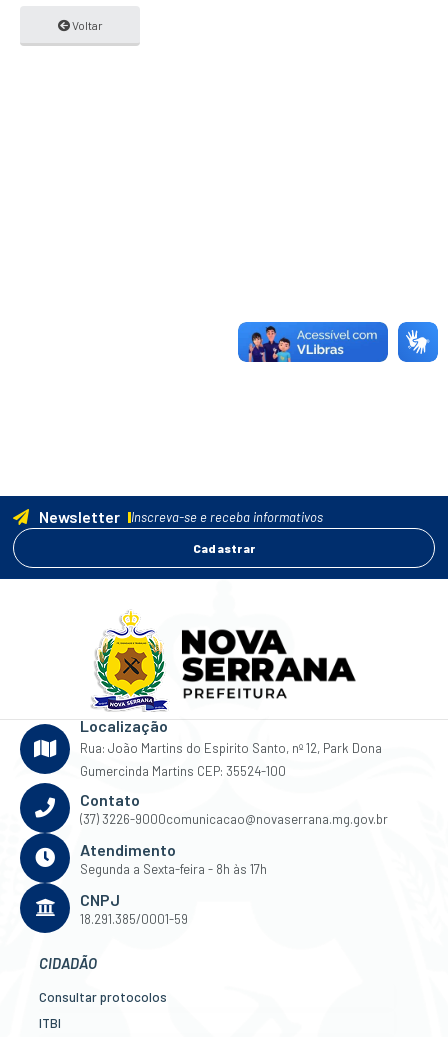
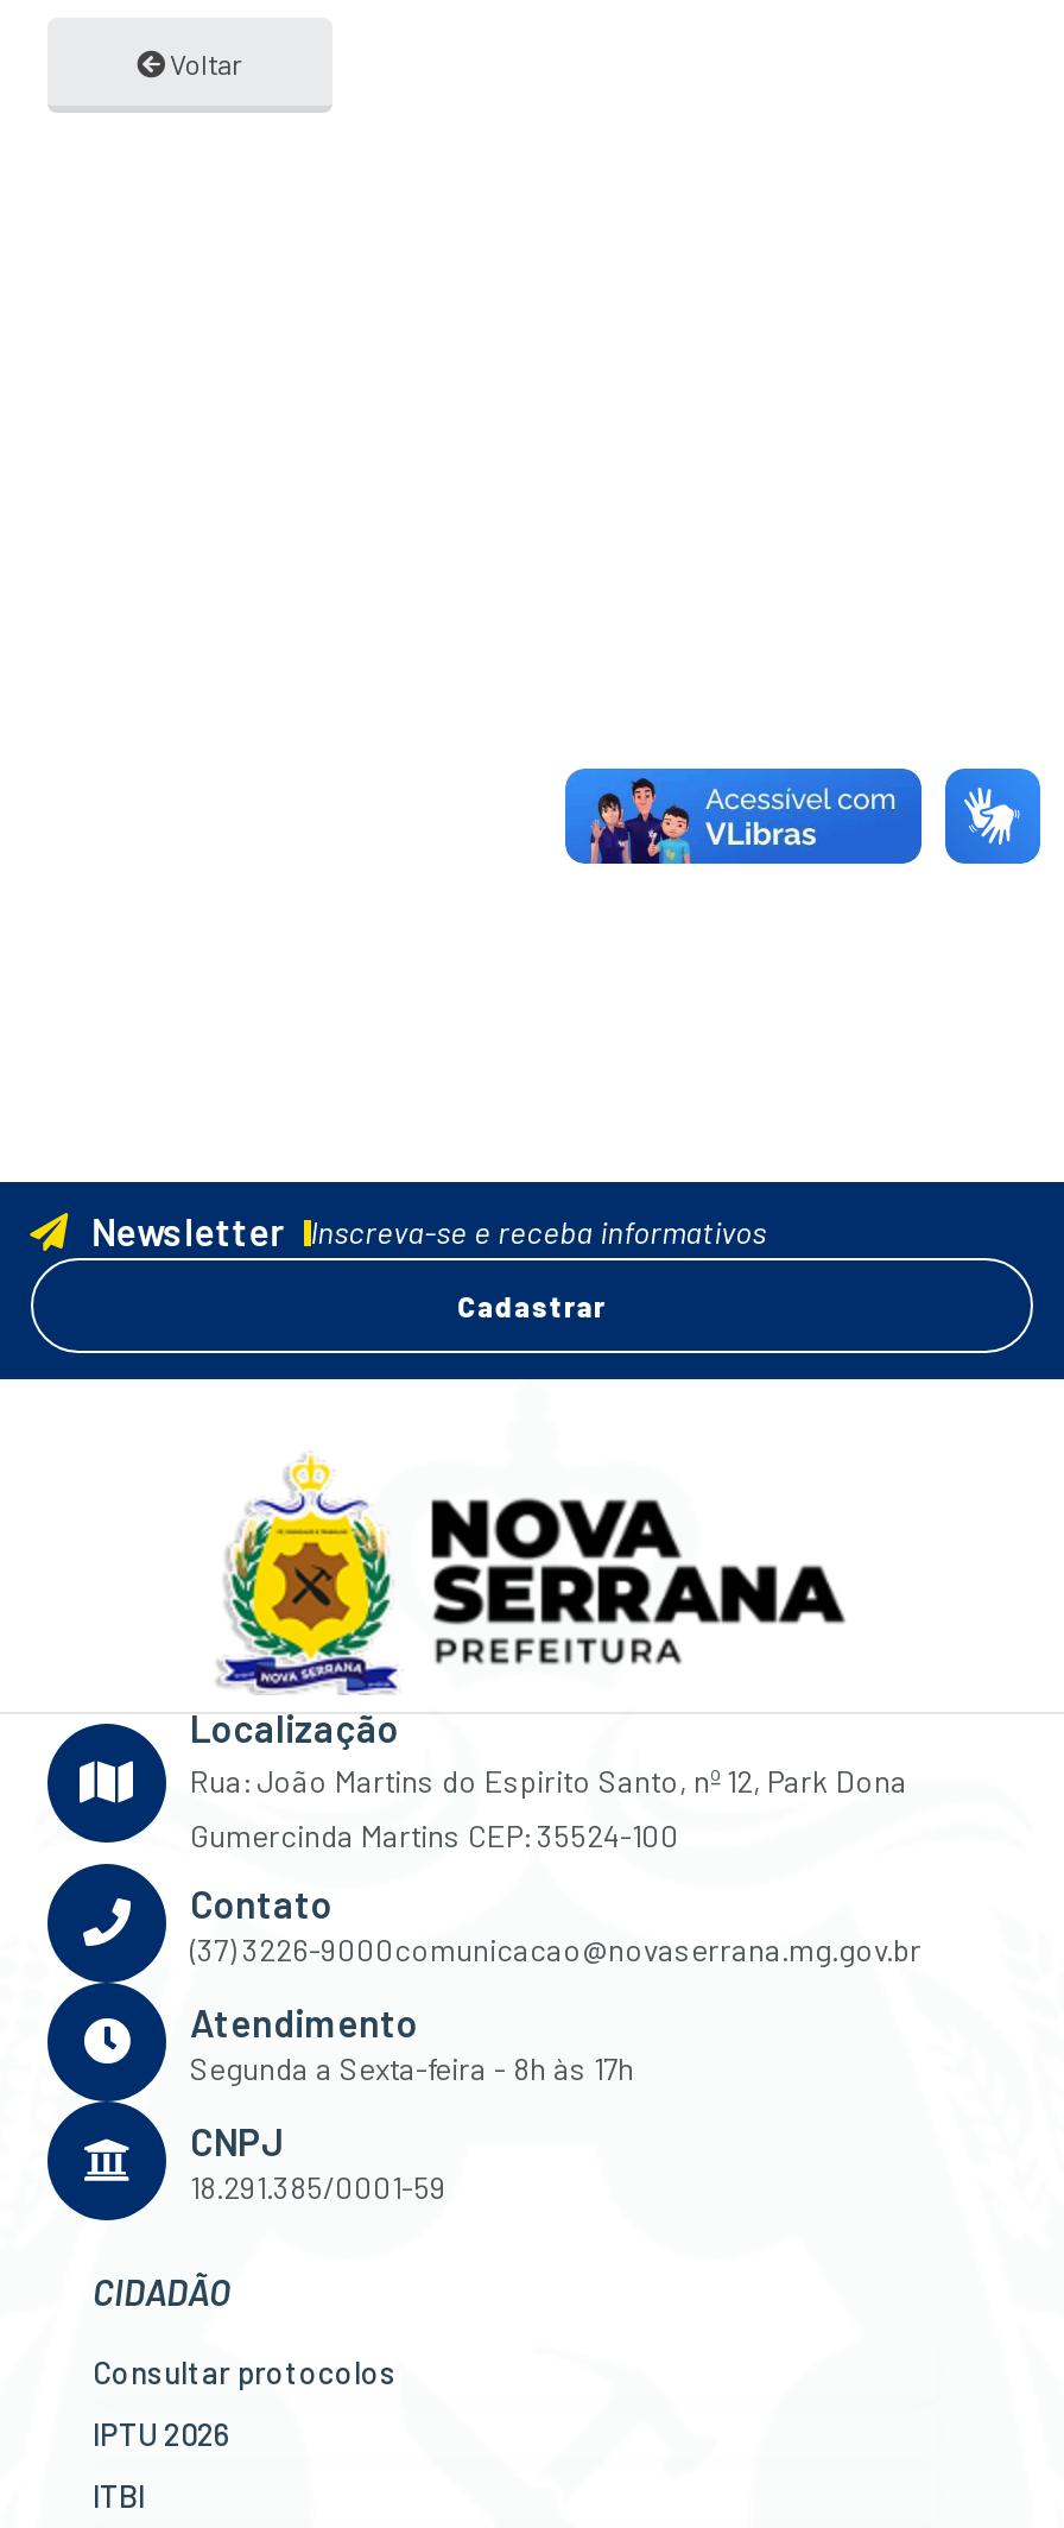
+ IPTU 2026
